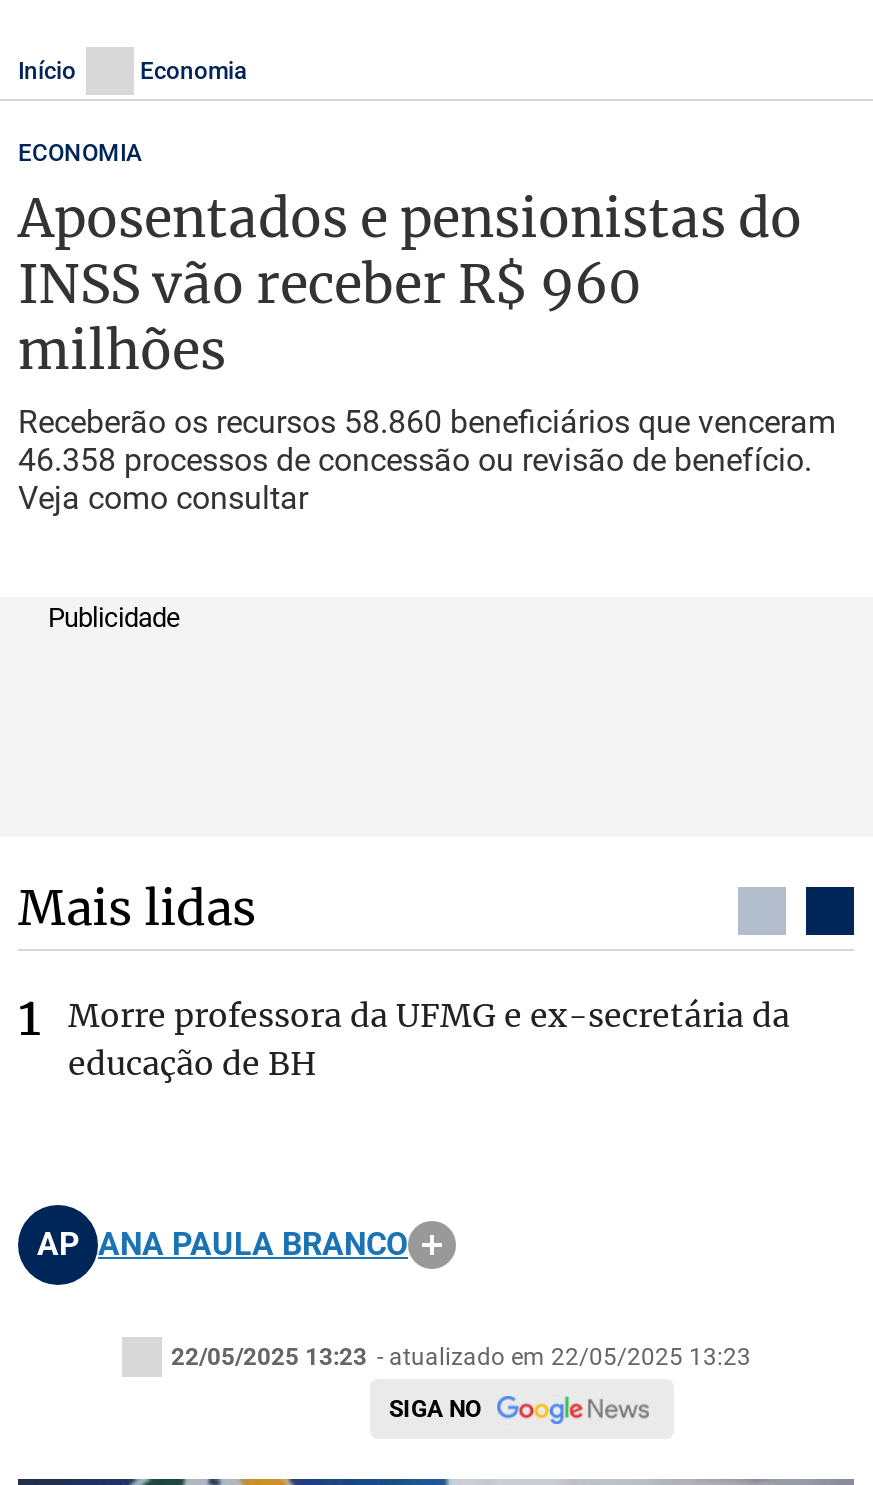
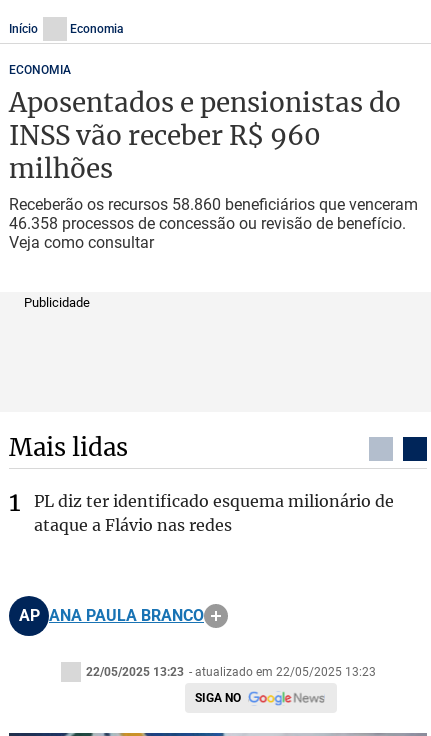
- Morre professora da UFMG e ex-secretária da
- educação de BH
+ PL diz ter identificado esquema milionário de
+ ataque a Flávio nas redes
